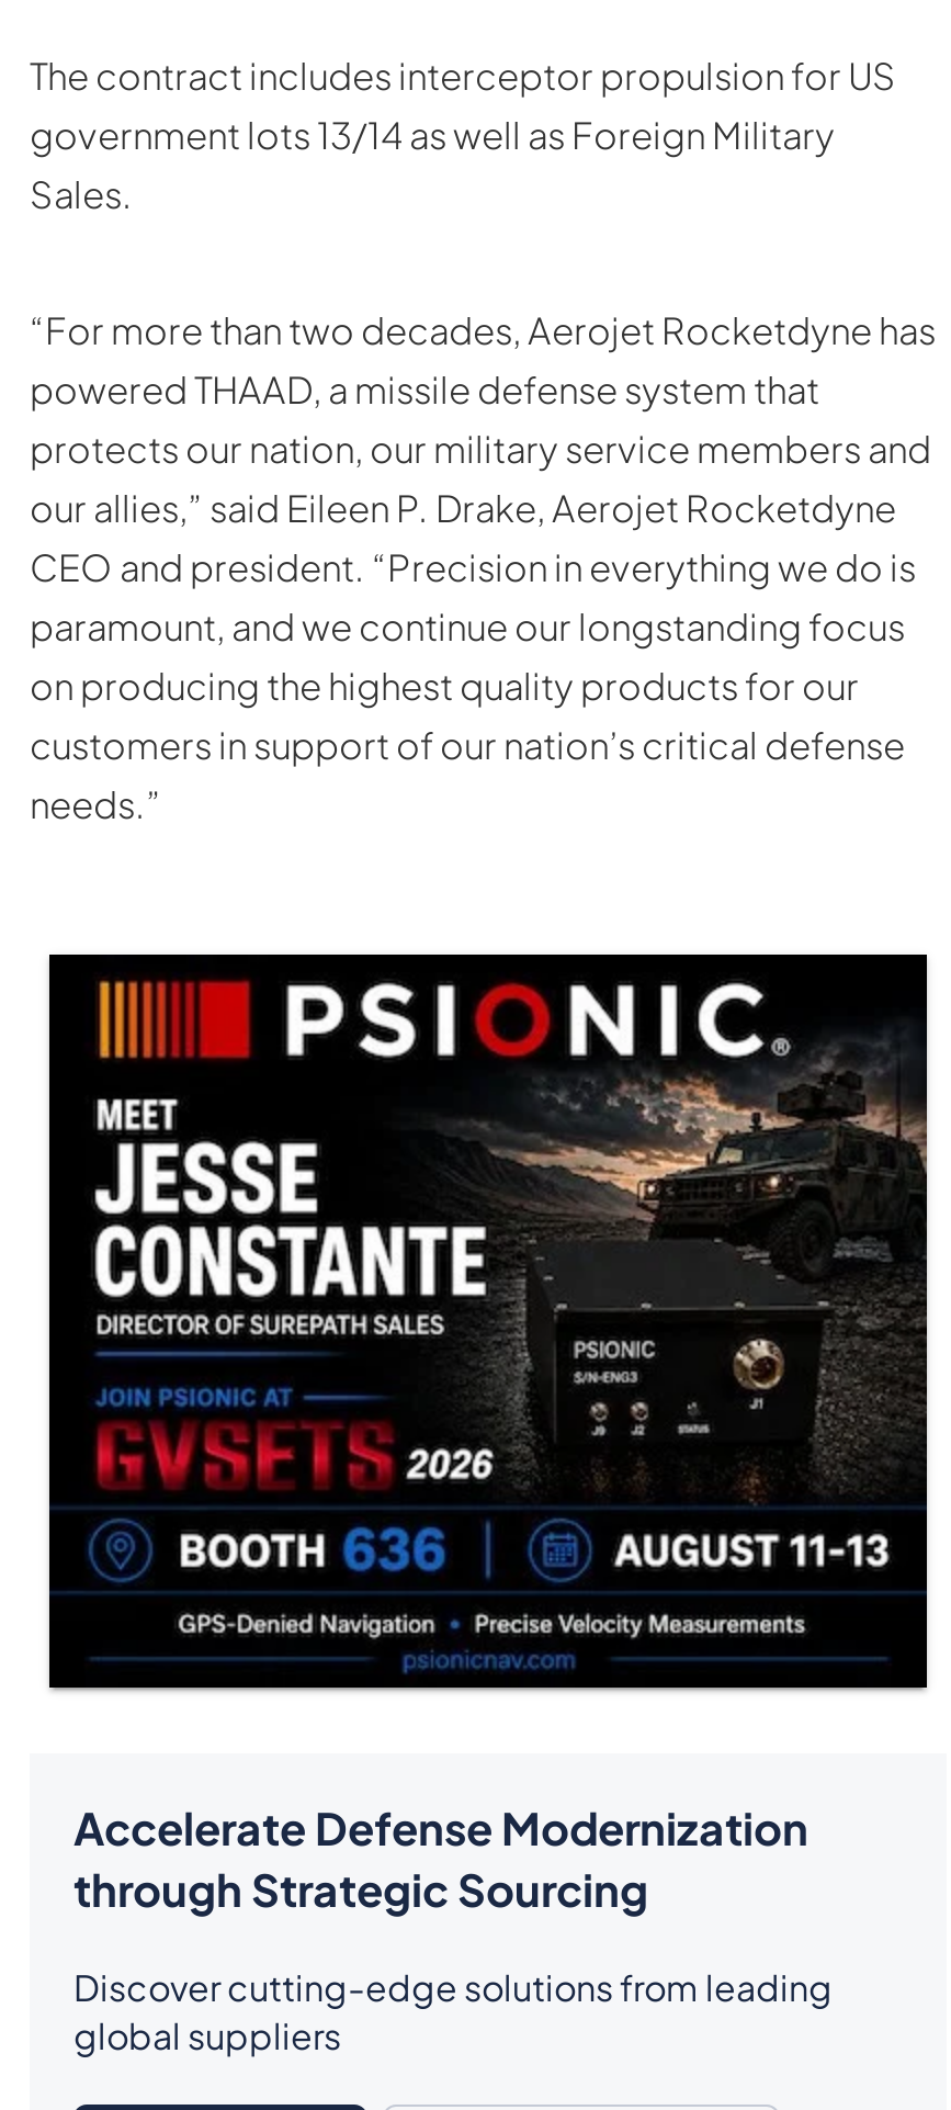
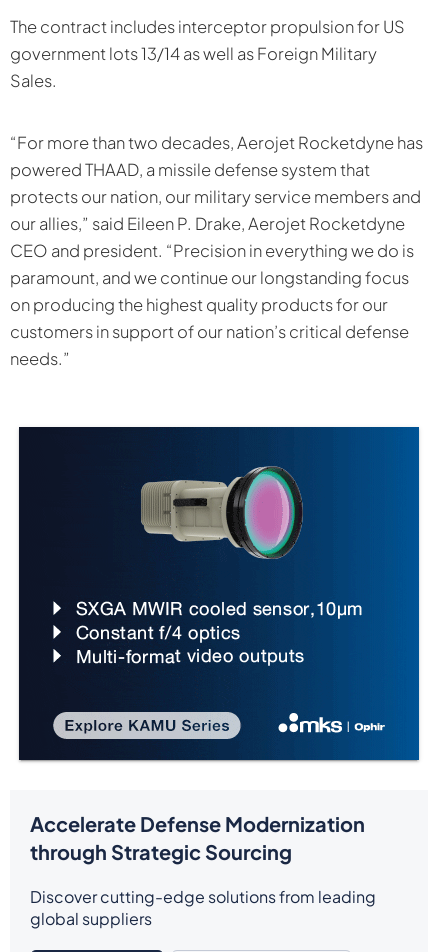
- [image]
+ [image]
